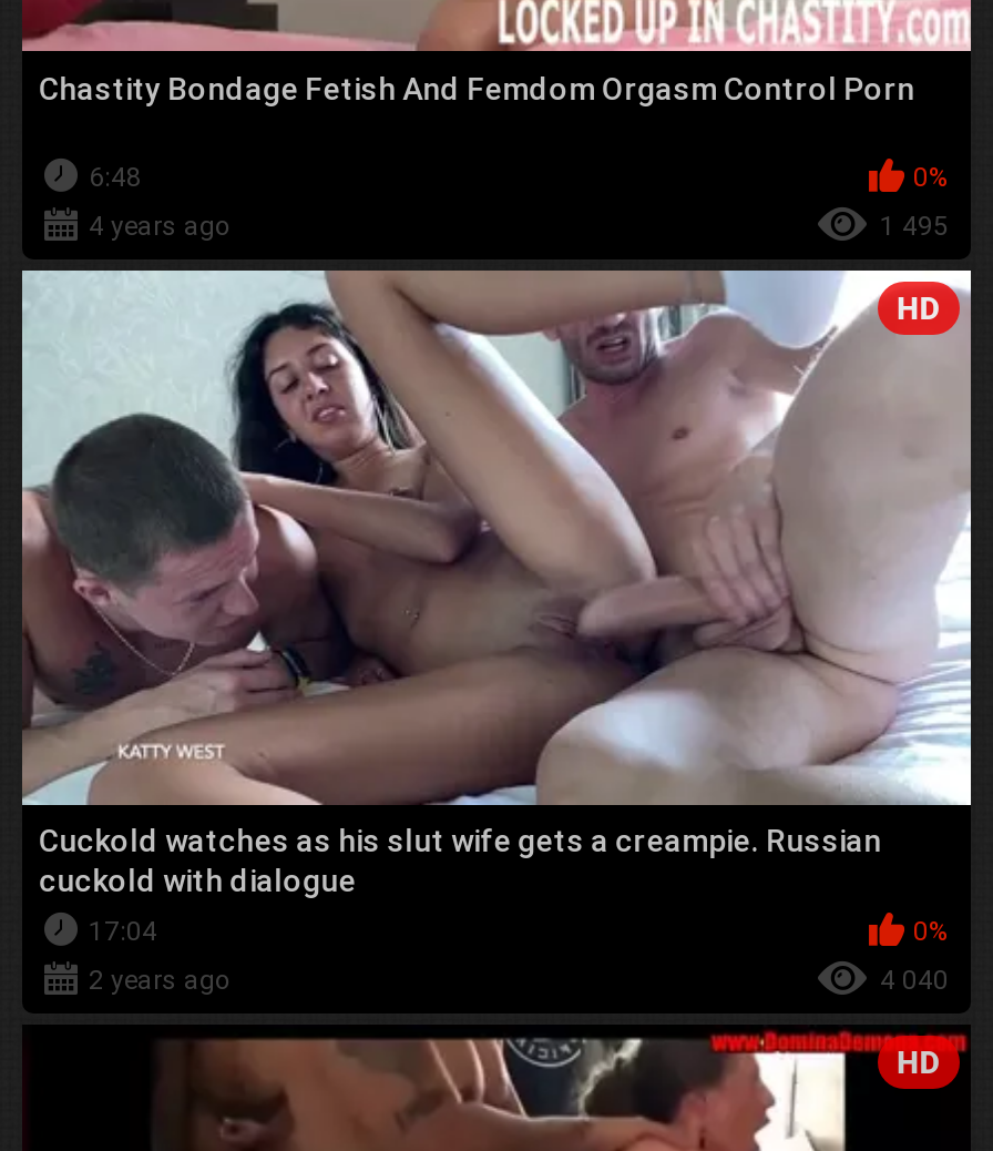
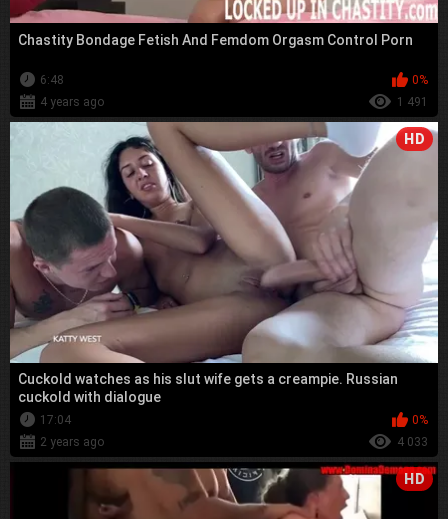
- 1 495
+ 1 491

- 4 040
+ 4 033
